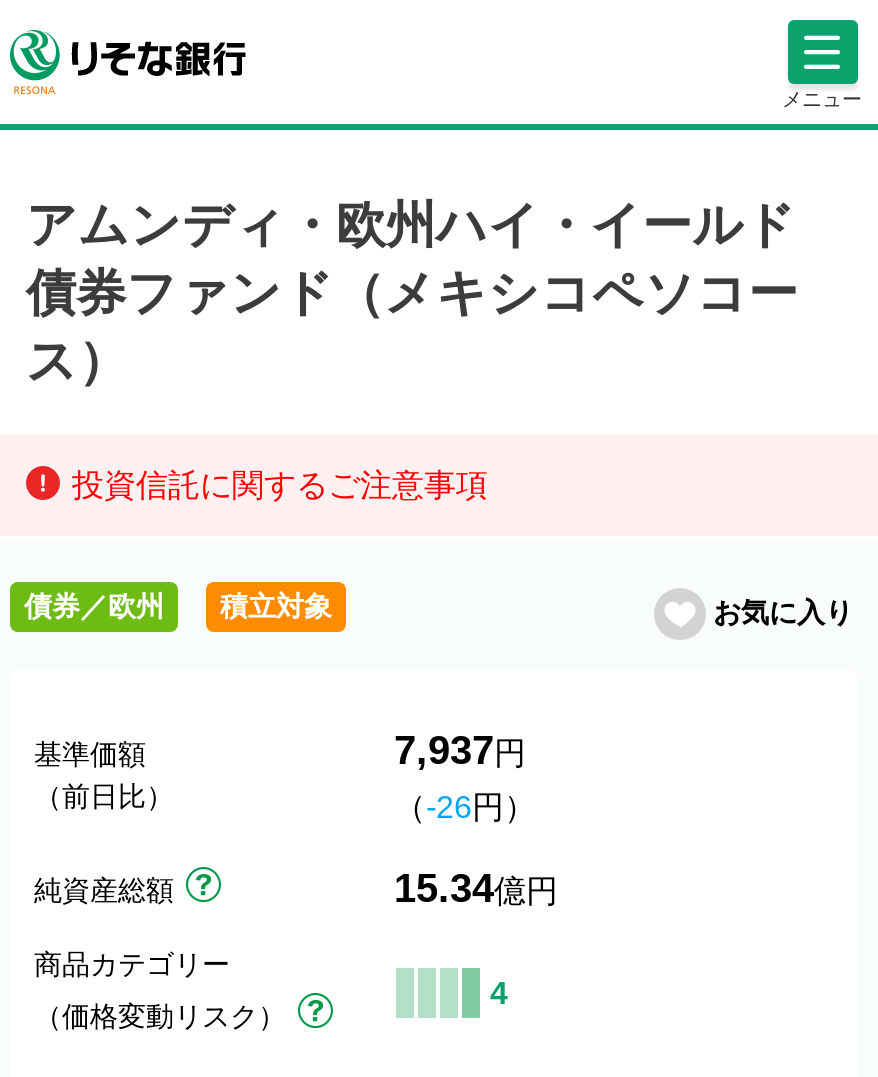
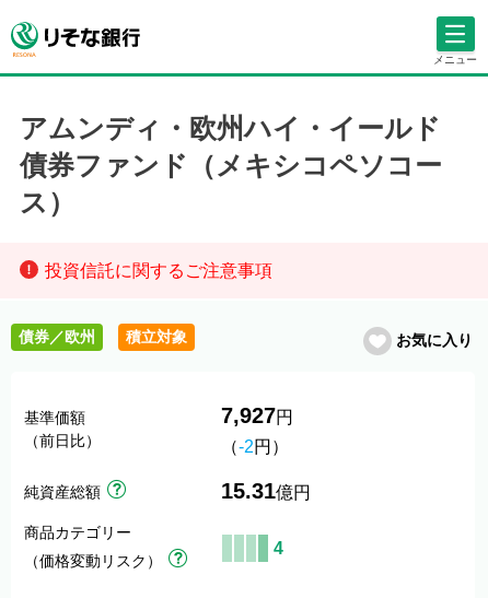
- 7,937円
+ 7,927円

- （-26円）
+ （-2円）

- 15.34億円
+ 15.31億円
